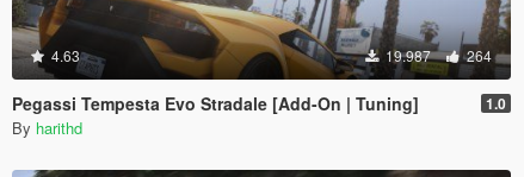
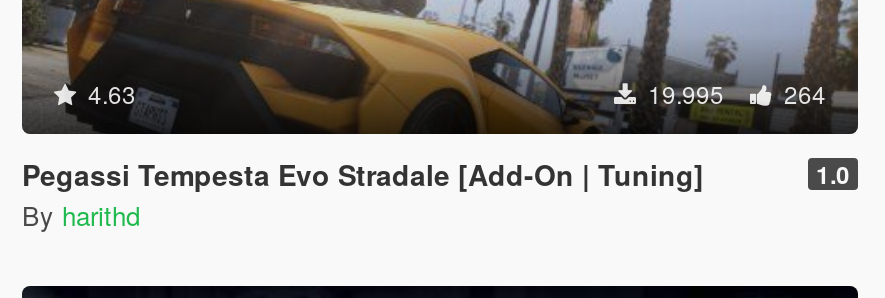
- 19.987 264
+ 19.995 264
